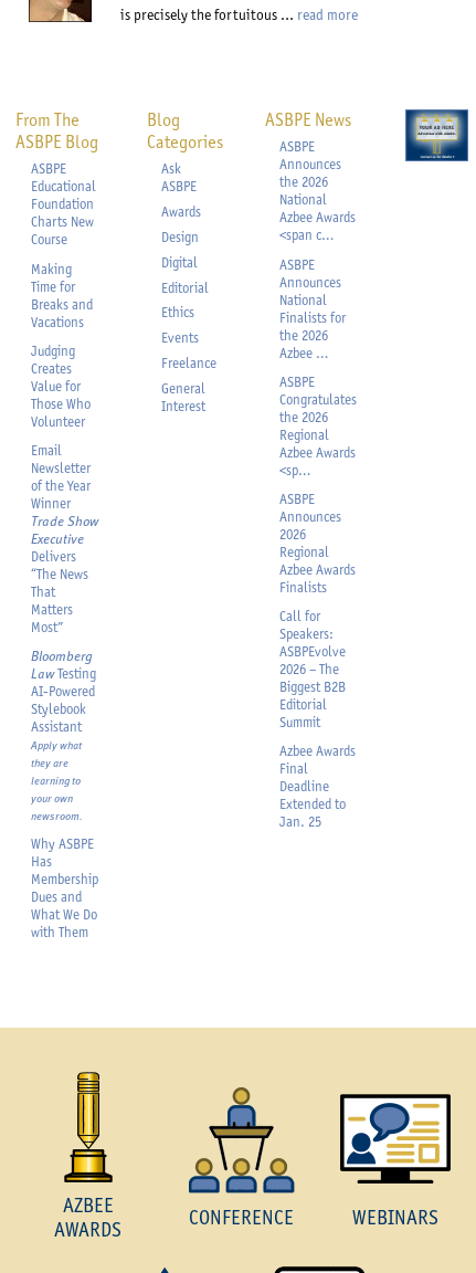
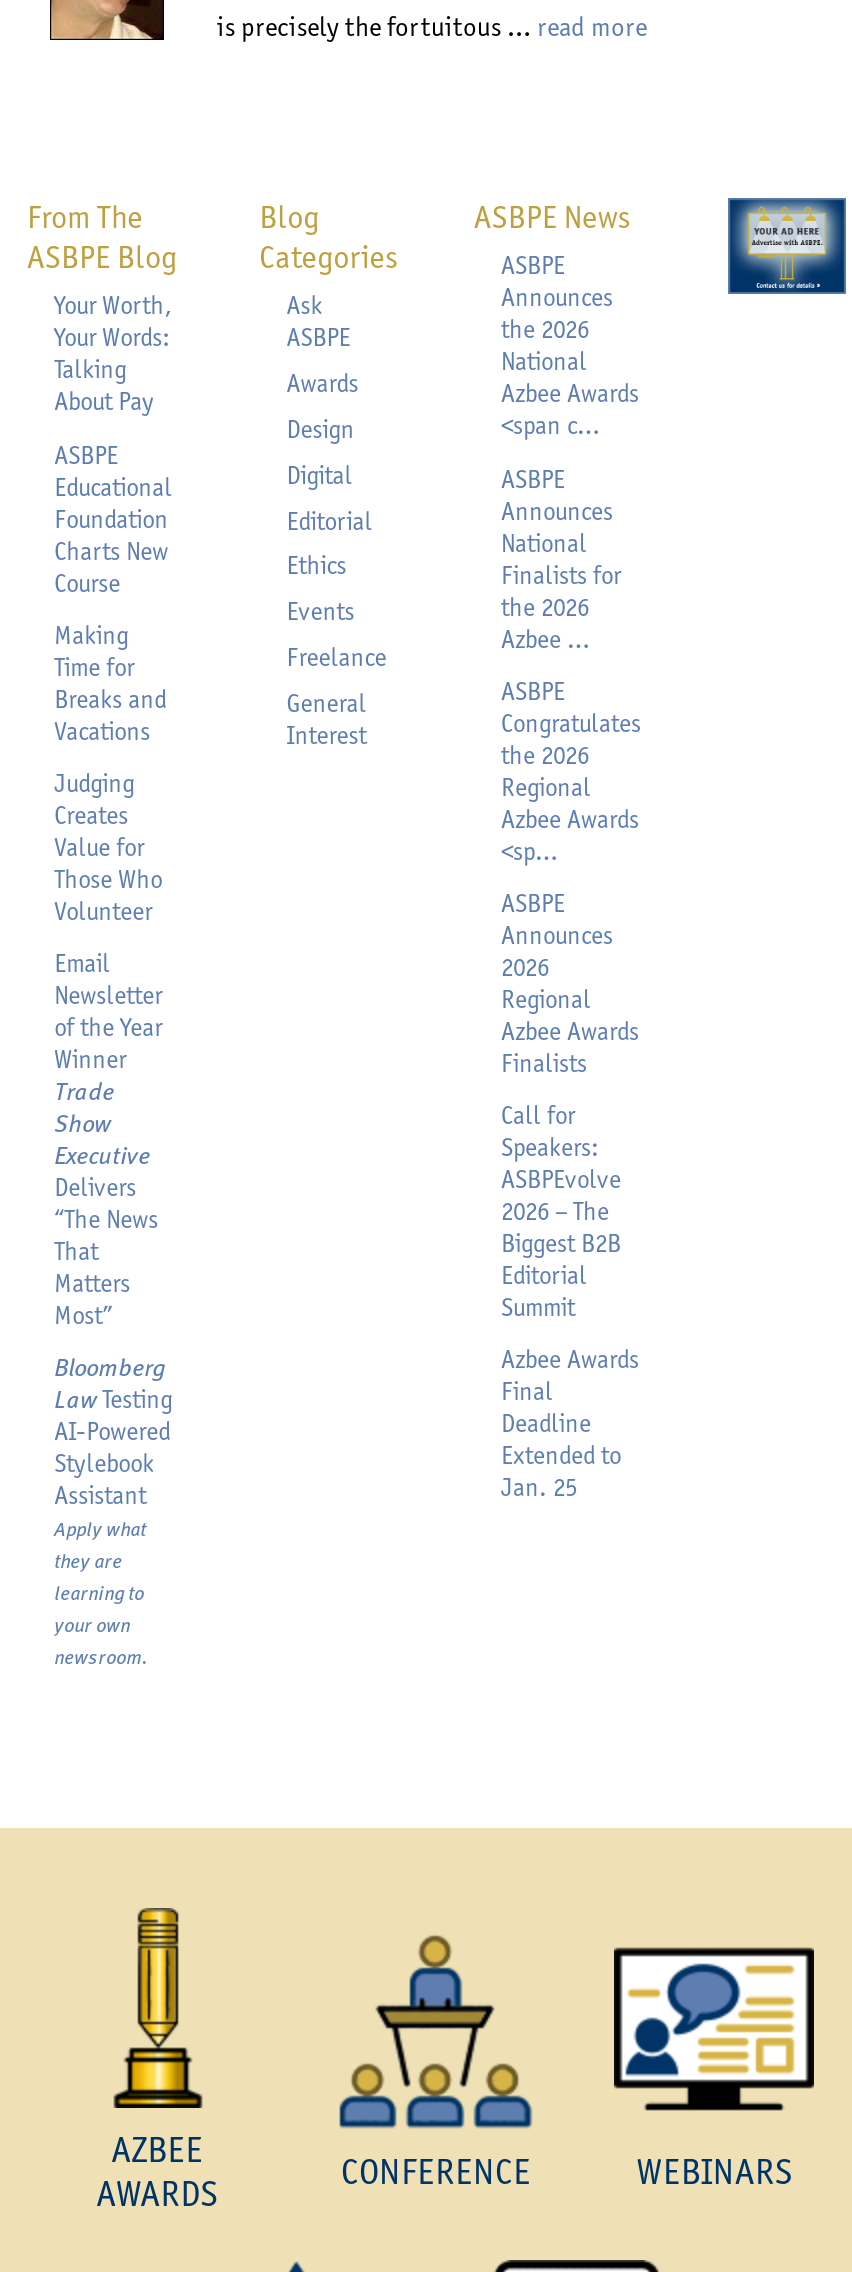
moved down: ASBPE | Educational | Foundation | ... | of the Year | Winner

+ Your Worth,
+ Your Words:
+ Talking
+ About Pay

moved down: Executive | Delivers | “The News | ... | your own | newsroom.

- Why ASBPE
- Has
- Membership
- Dues and
- What We Do
- with Them
